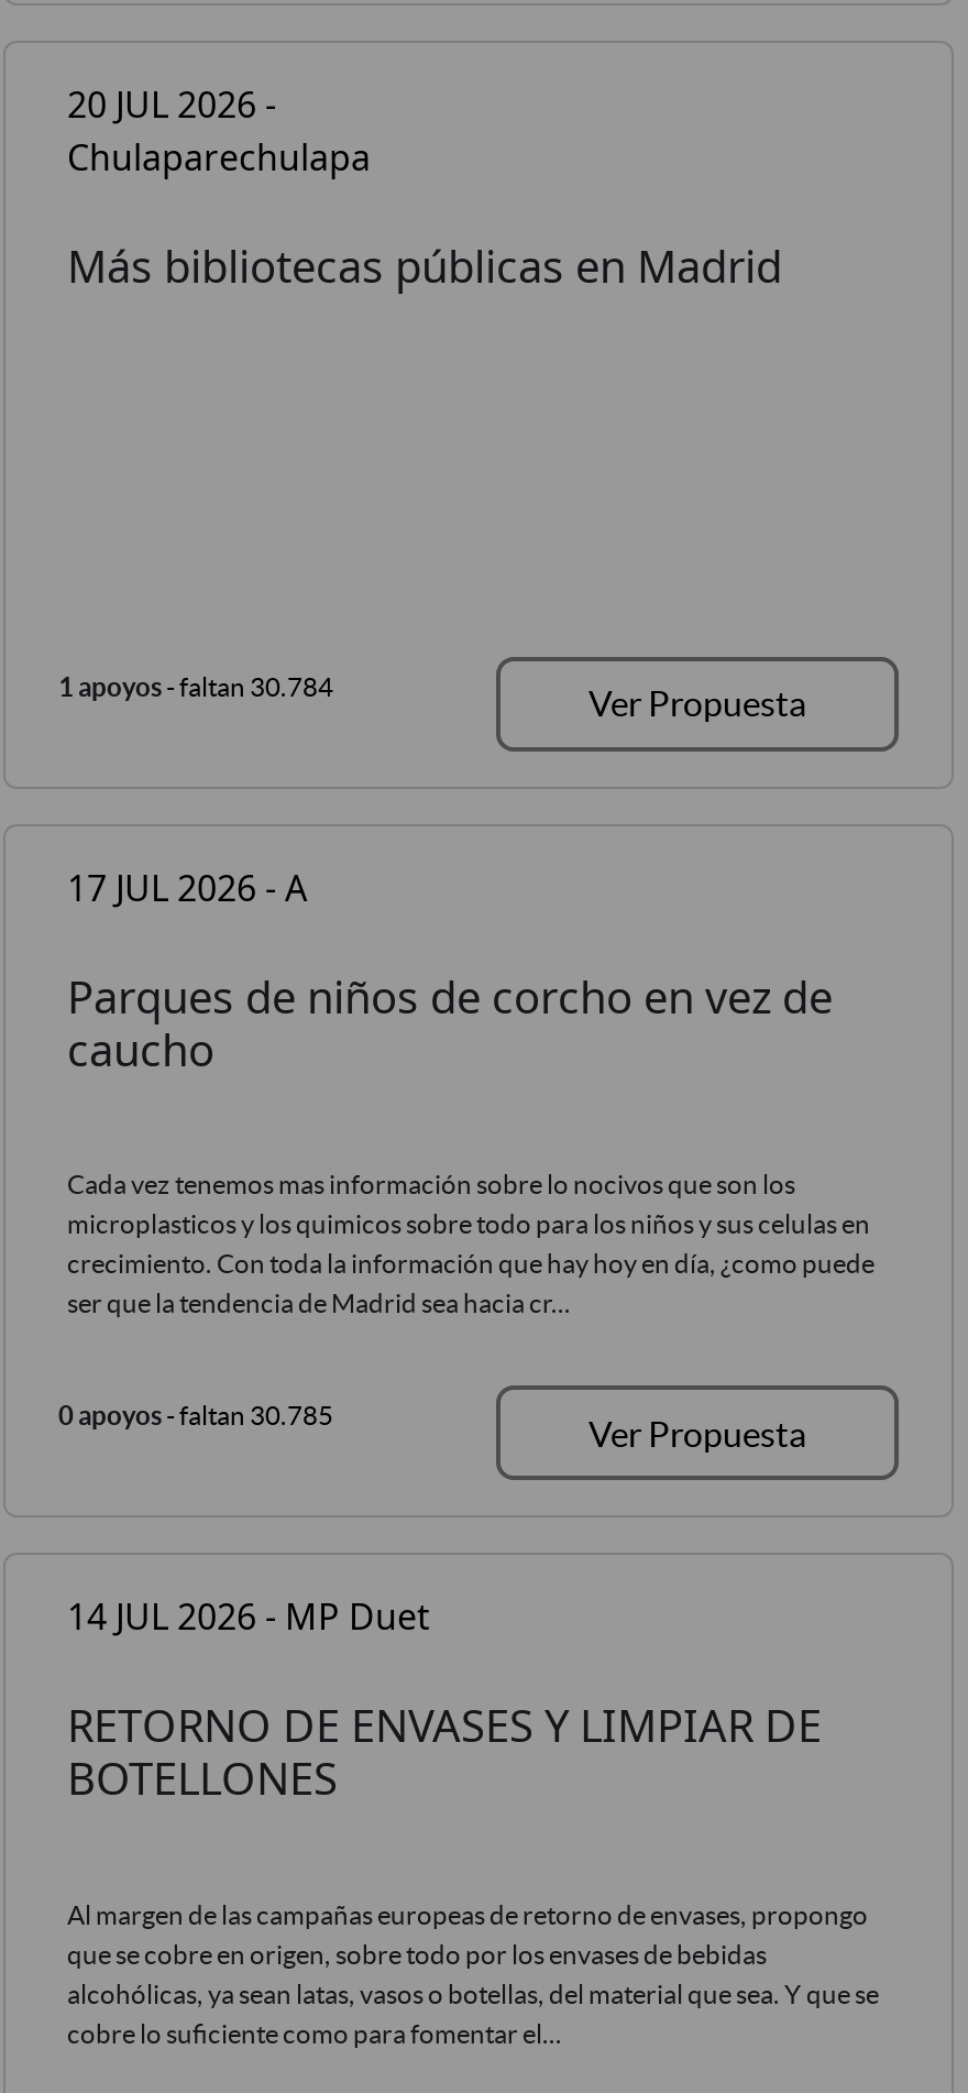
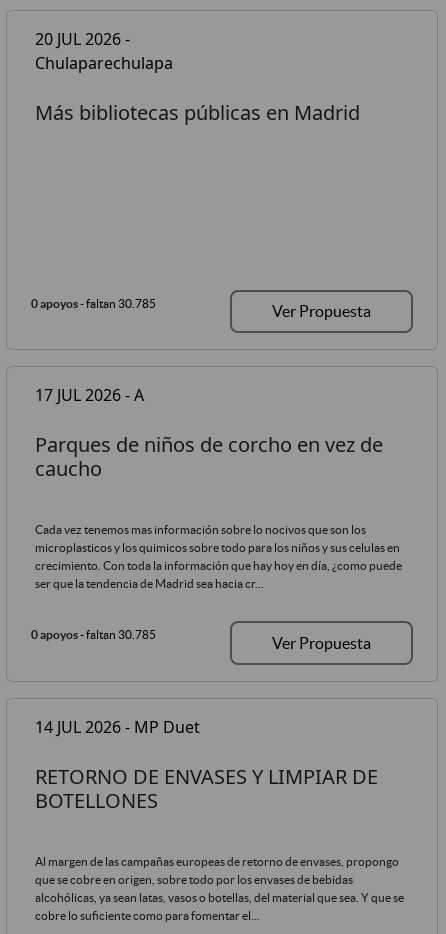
- 1 apoyos - faltan 30.784
+ 0 apoyos - faltan 30.785
